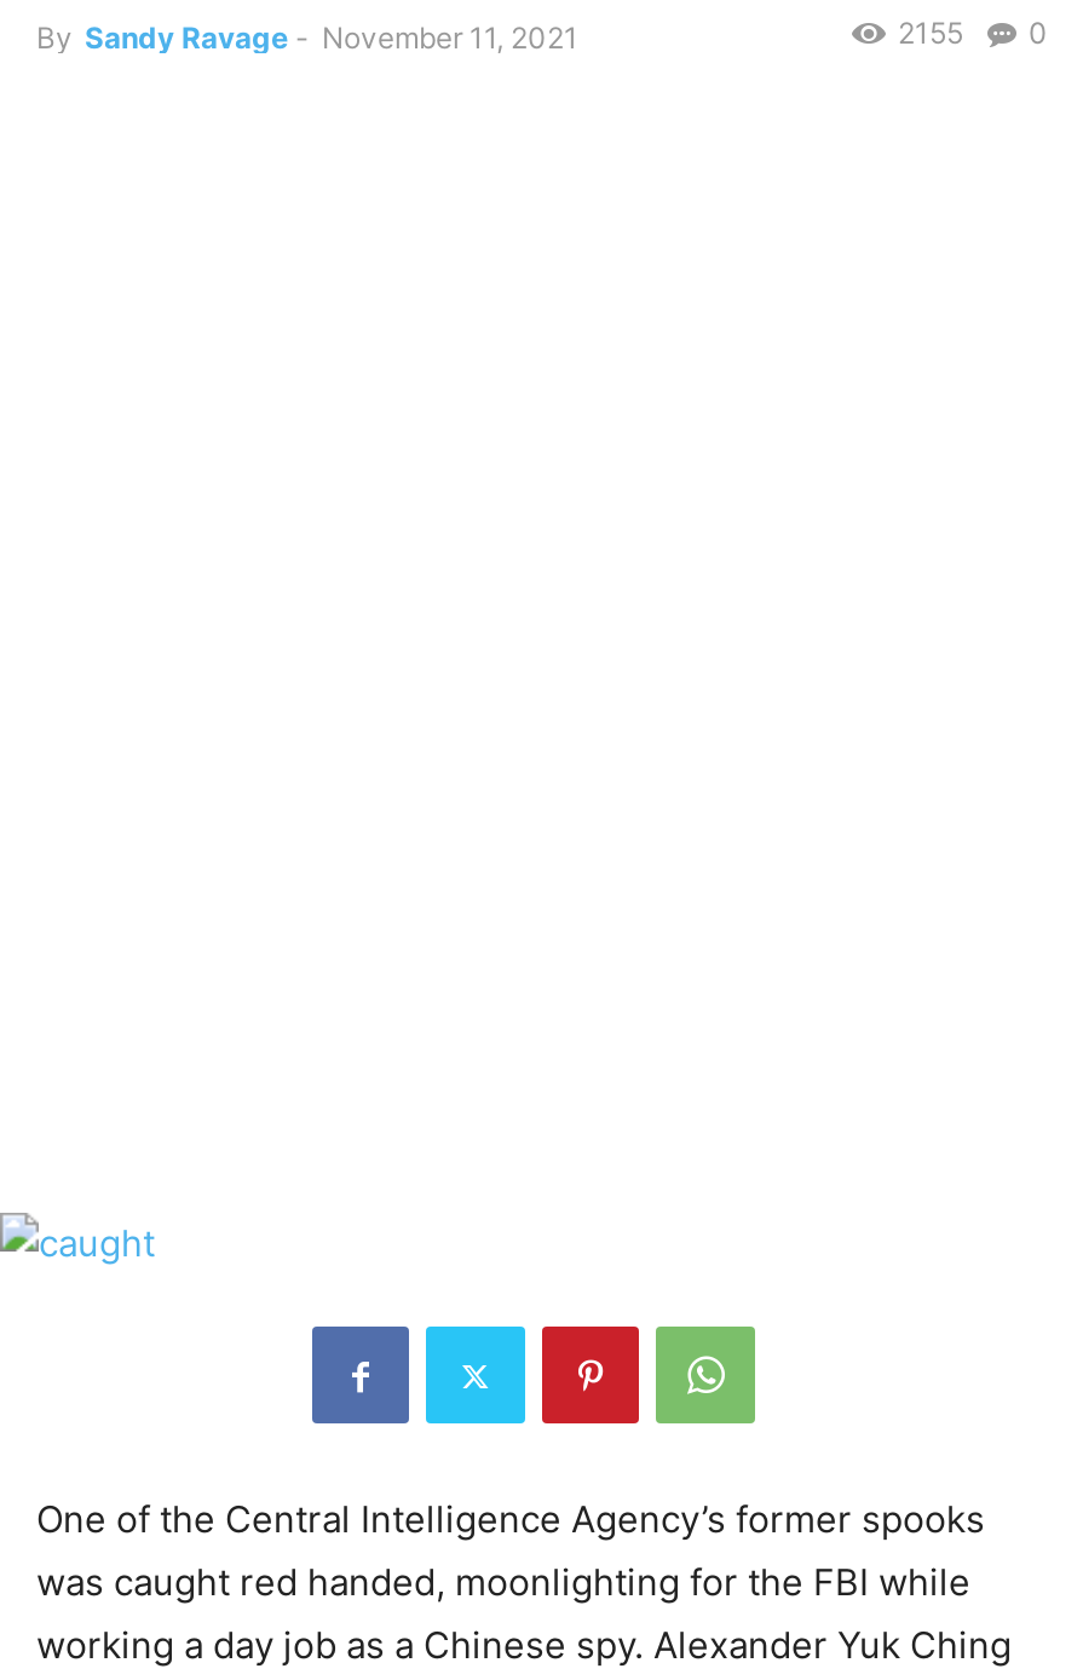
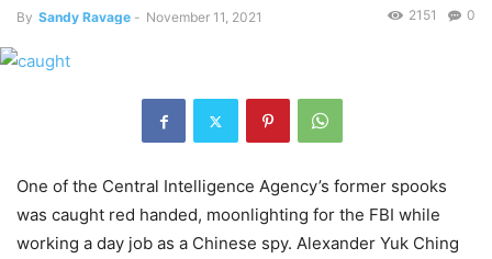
- 2155 0
+ 2151 0
